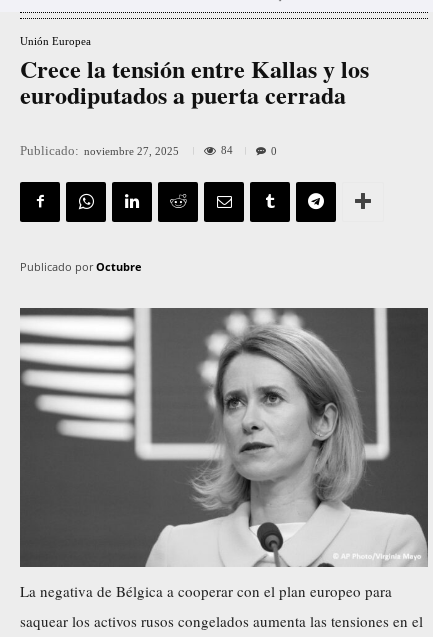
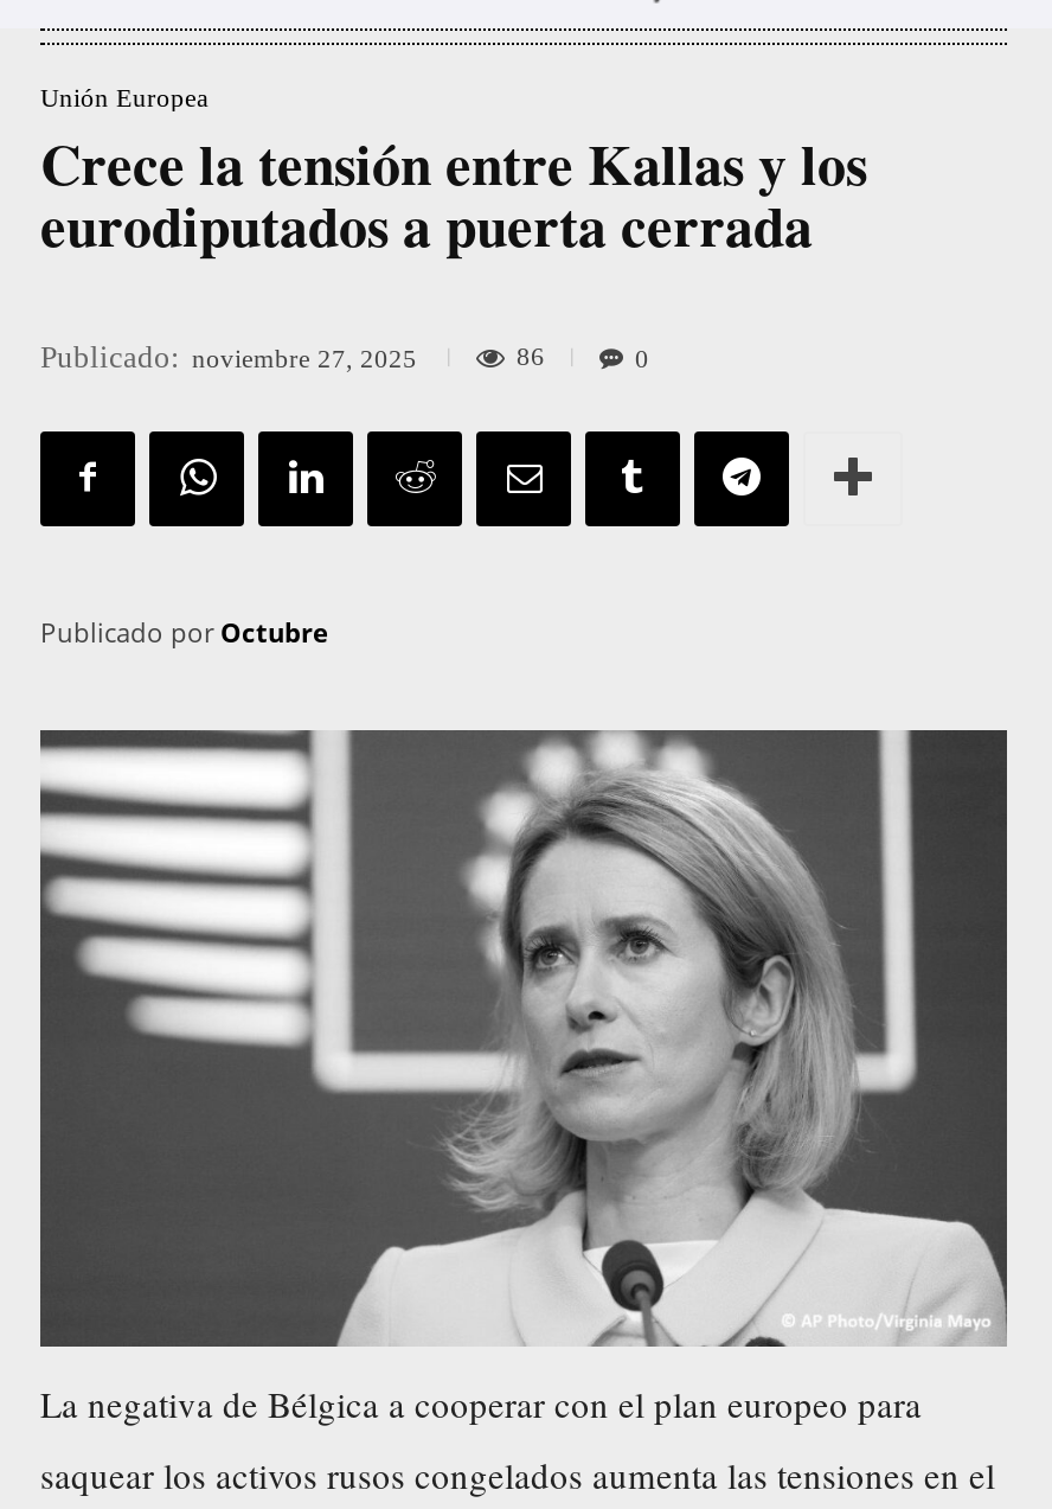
- 84
+ 86
